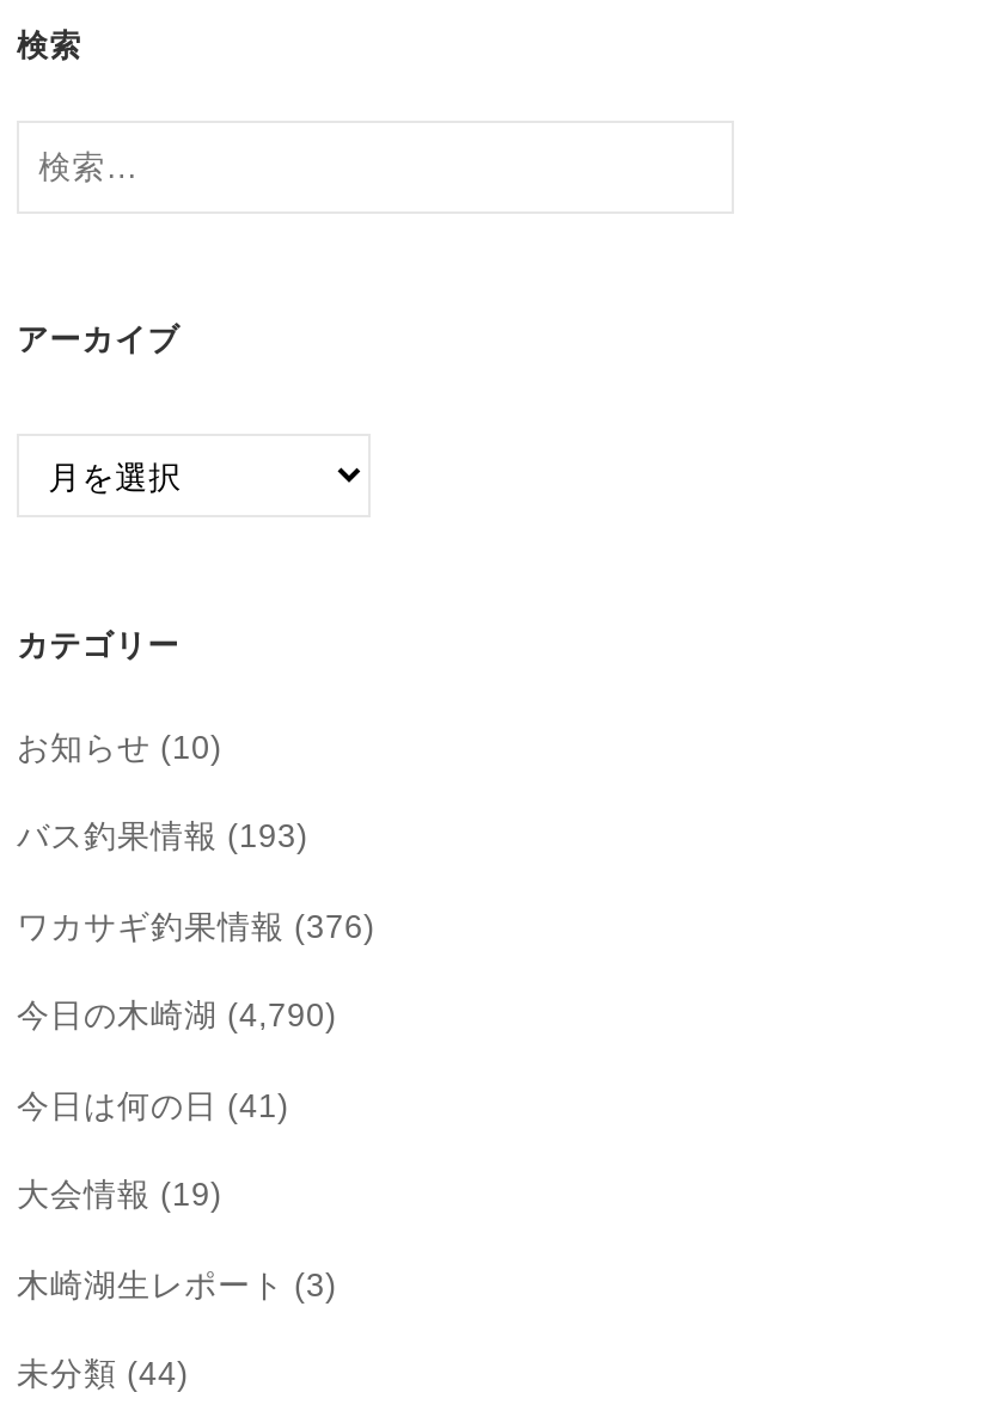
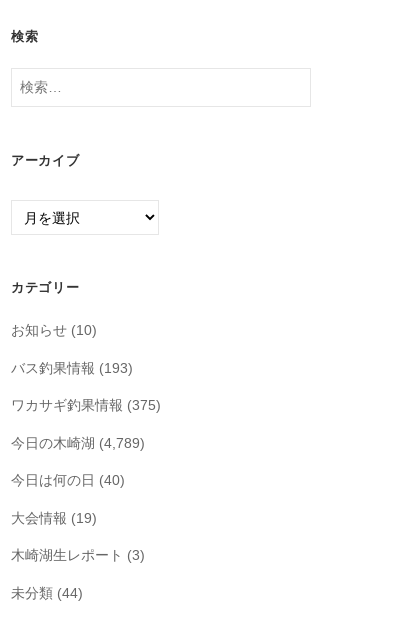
- ワカサギ釣果情報(376)
+ ワカサギ釣果情報(375)

- 今日の木崎湖(4,790)
+ 今日の木崎湖(4,789)

- 今日は何の日(41)
+ 今日は何の日(40)
